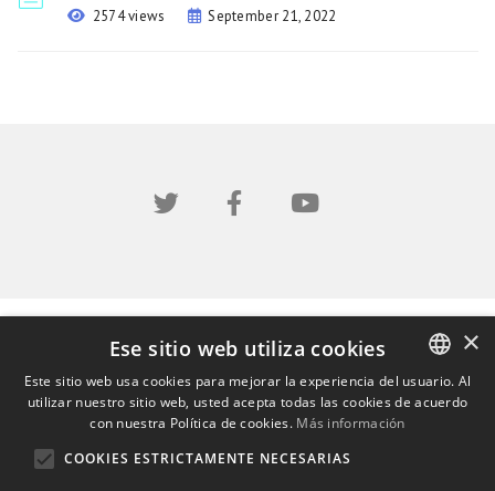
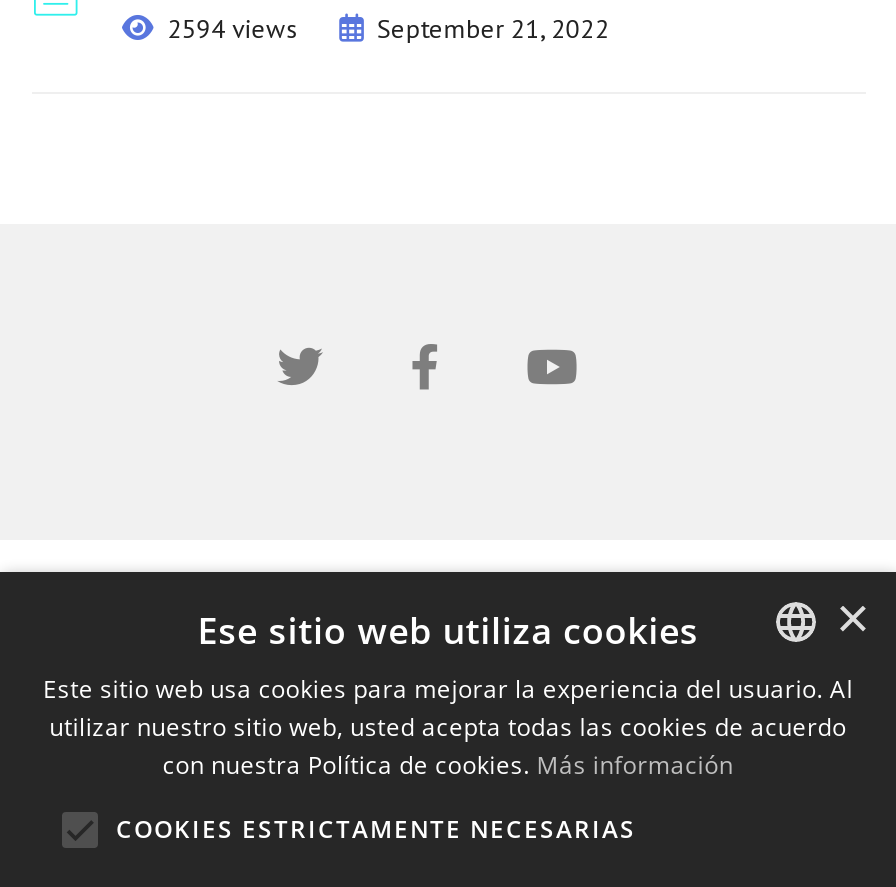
- 2574 views
+ 2594 views
